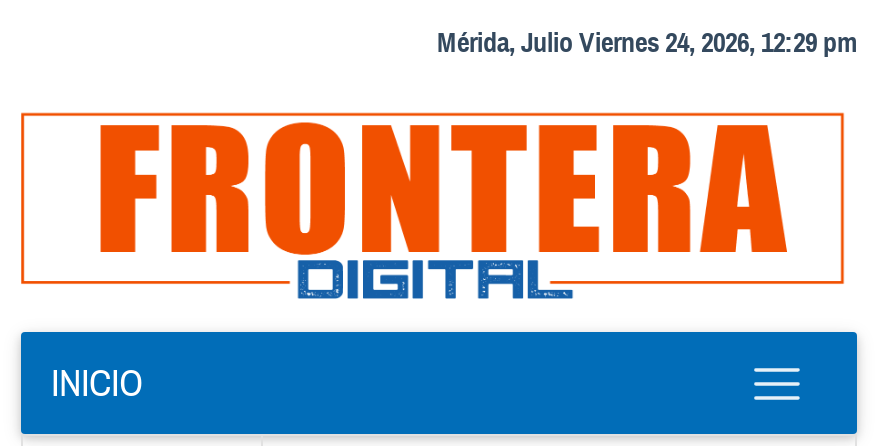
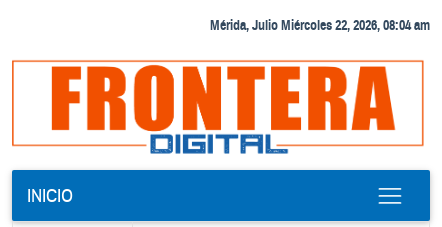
- Mérida, Julio Viernes 24, 2026, 12:29 pm
+ Mérida, Julio Miércoles 22, 2026, 08:04 am
